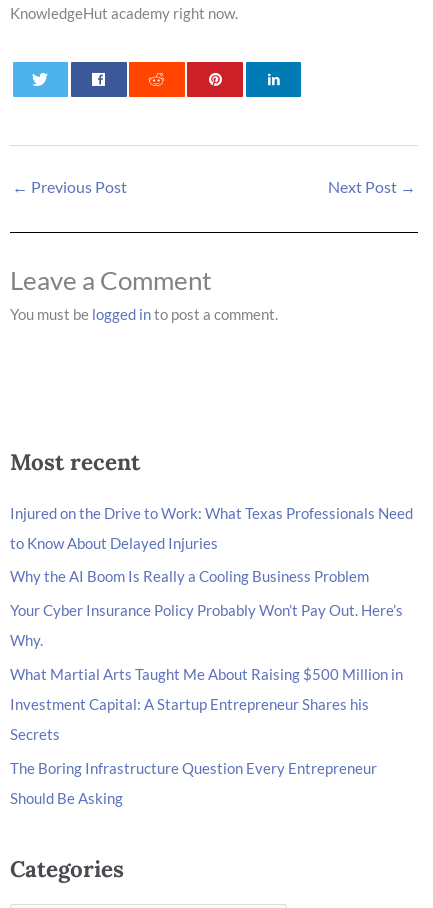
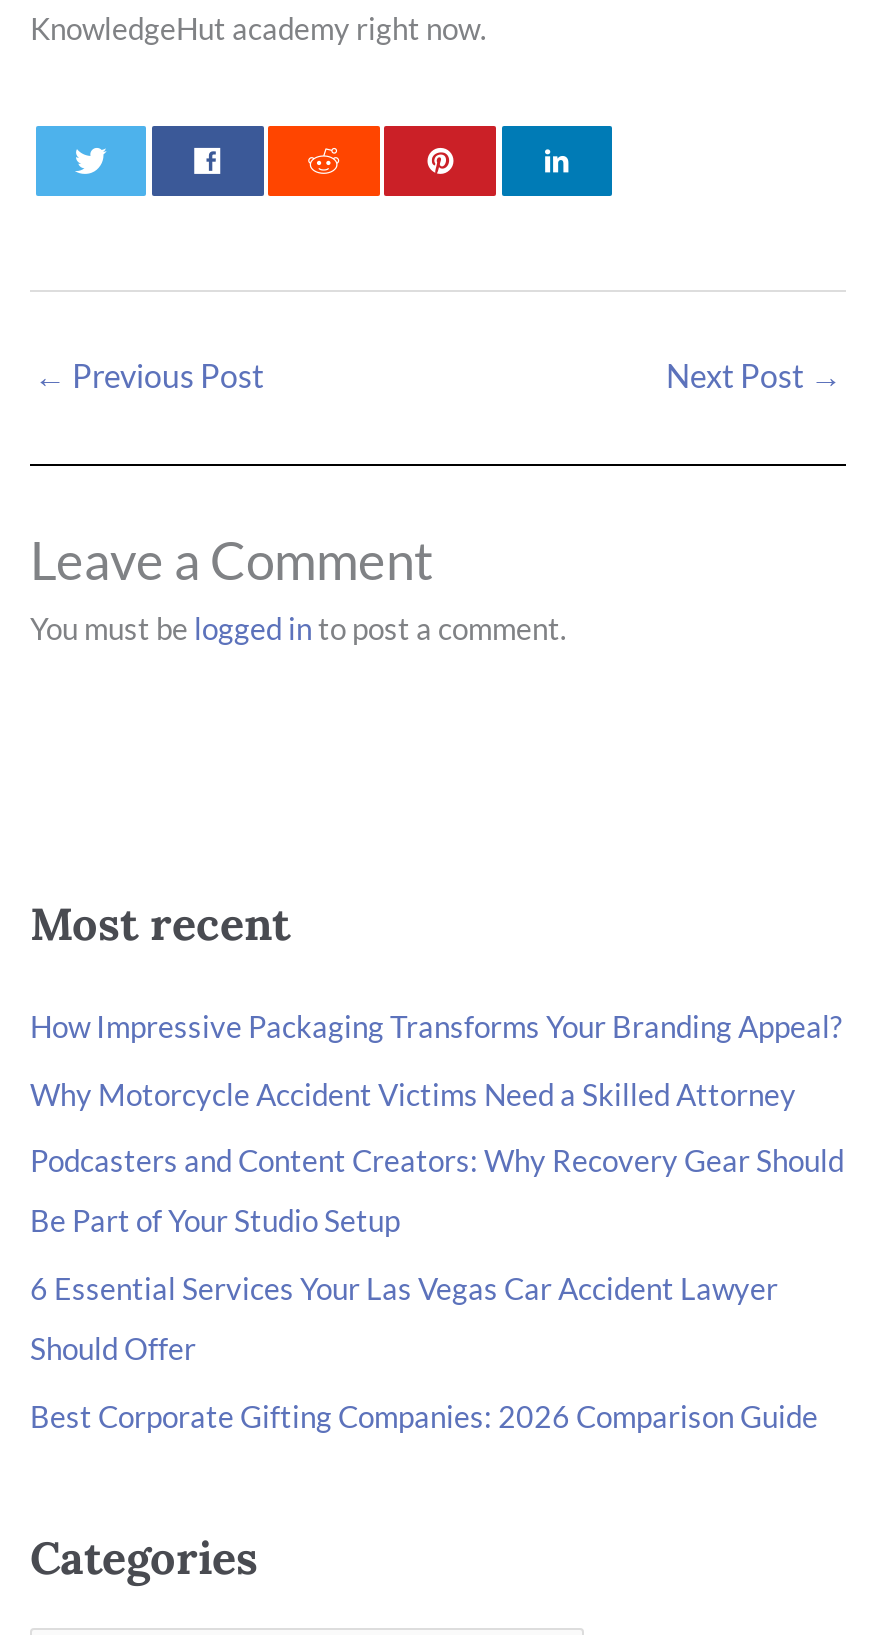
- Injured on the Drive to Work: What Texas Professionals Need
- to Know About Delayed Injuries
- Why the AI Boom Is Really a Cooling Business Problem
- Your Cyber Insurance Policy Probably Won’t Pay Out. Here’s
- Why.
- What Martial Arts Taught Me About Raising $500 Million in
- Investment Capital: A Startup Entrepreneur Shares his
- Secrets
- The Boring Infrastructure Question Every Entrepreneur
- Should Be Asking
+ How Impressive Packaging Transforms Your Branding Appeal?
+ Why Motorcycle Accident Victims Need a Skilled Attorney
+ Podcasters and Content Creators: Why Recovery Gear Should
+ Be Part of Your Studio Setup
+ 6 Essential Services Your Las Vegas Car Accident Lawyer
+ Should Offer
+ Best Corporate Gifting Companies: 2026 Comparison Guide
